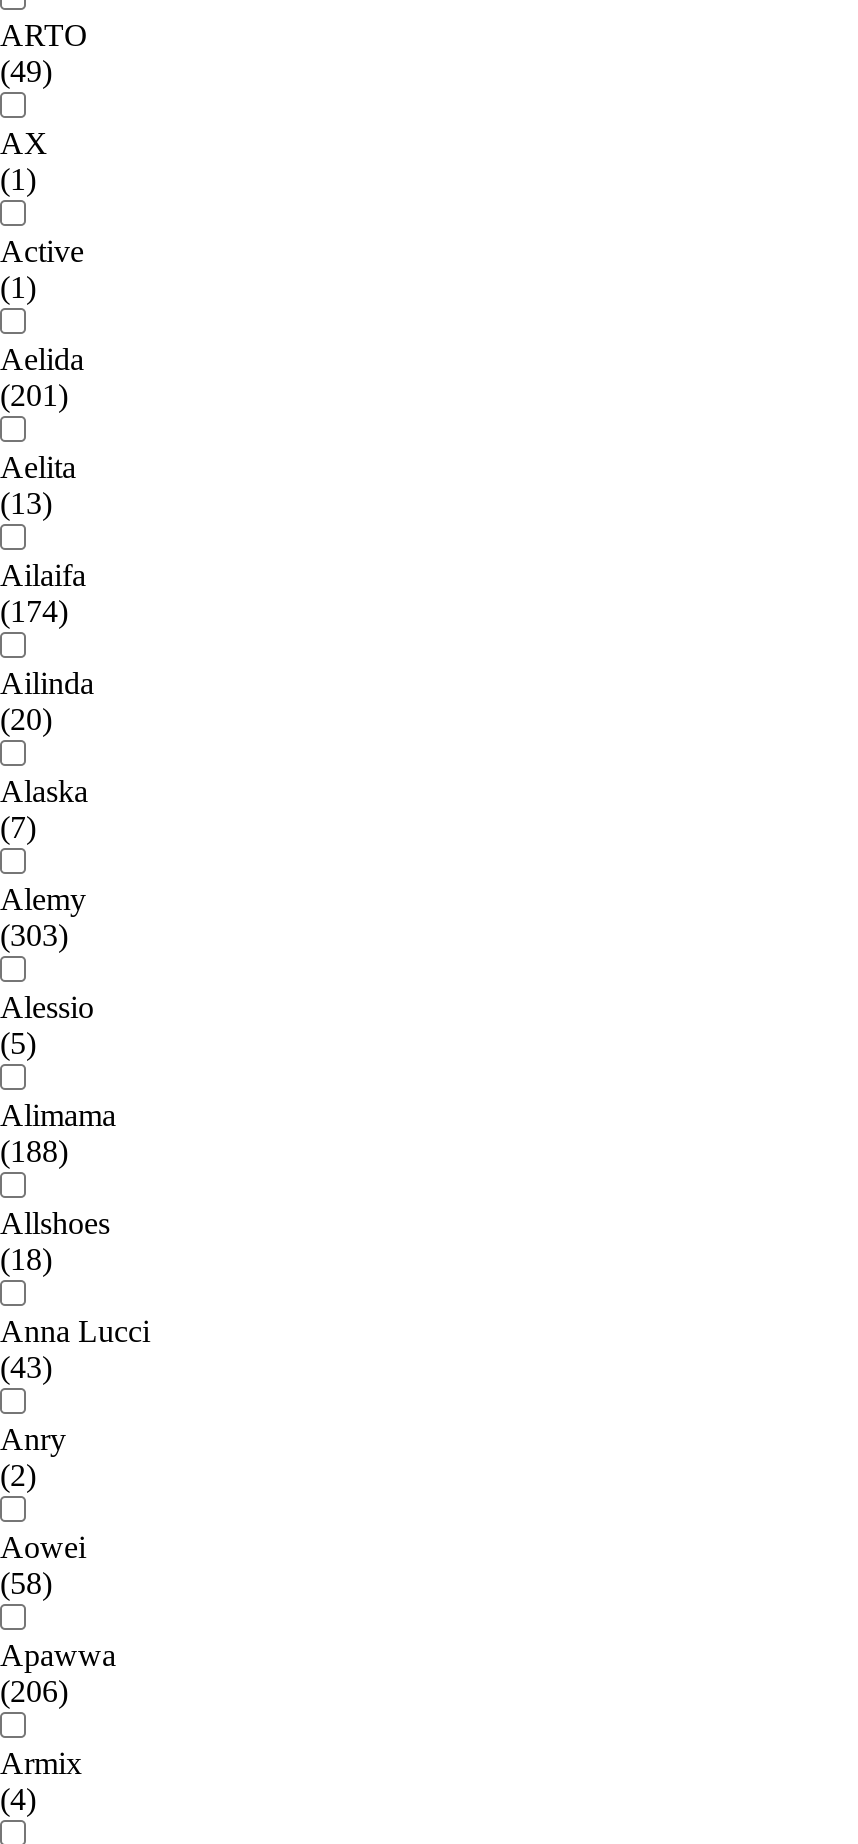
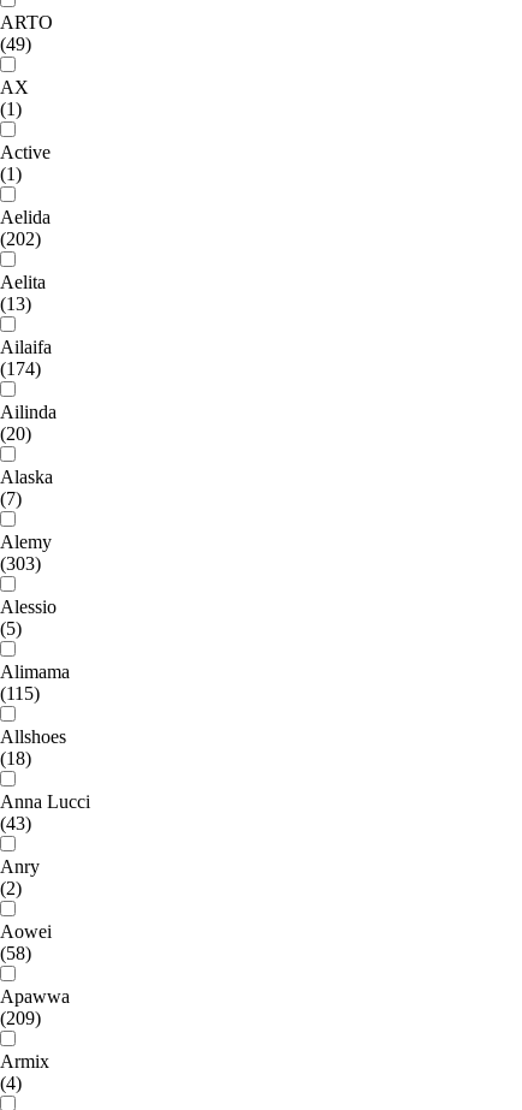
- (201)
+ (202)

- (188)
+ (115)

- (206)
+ (209)
